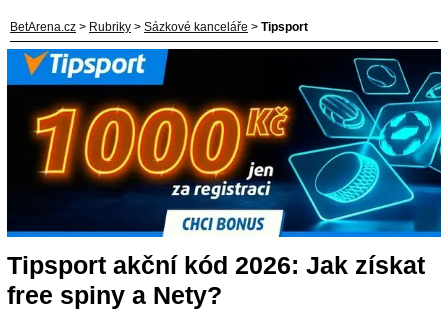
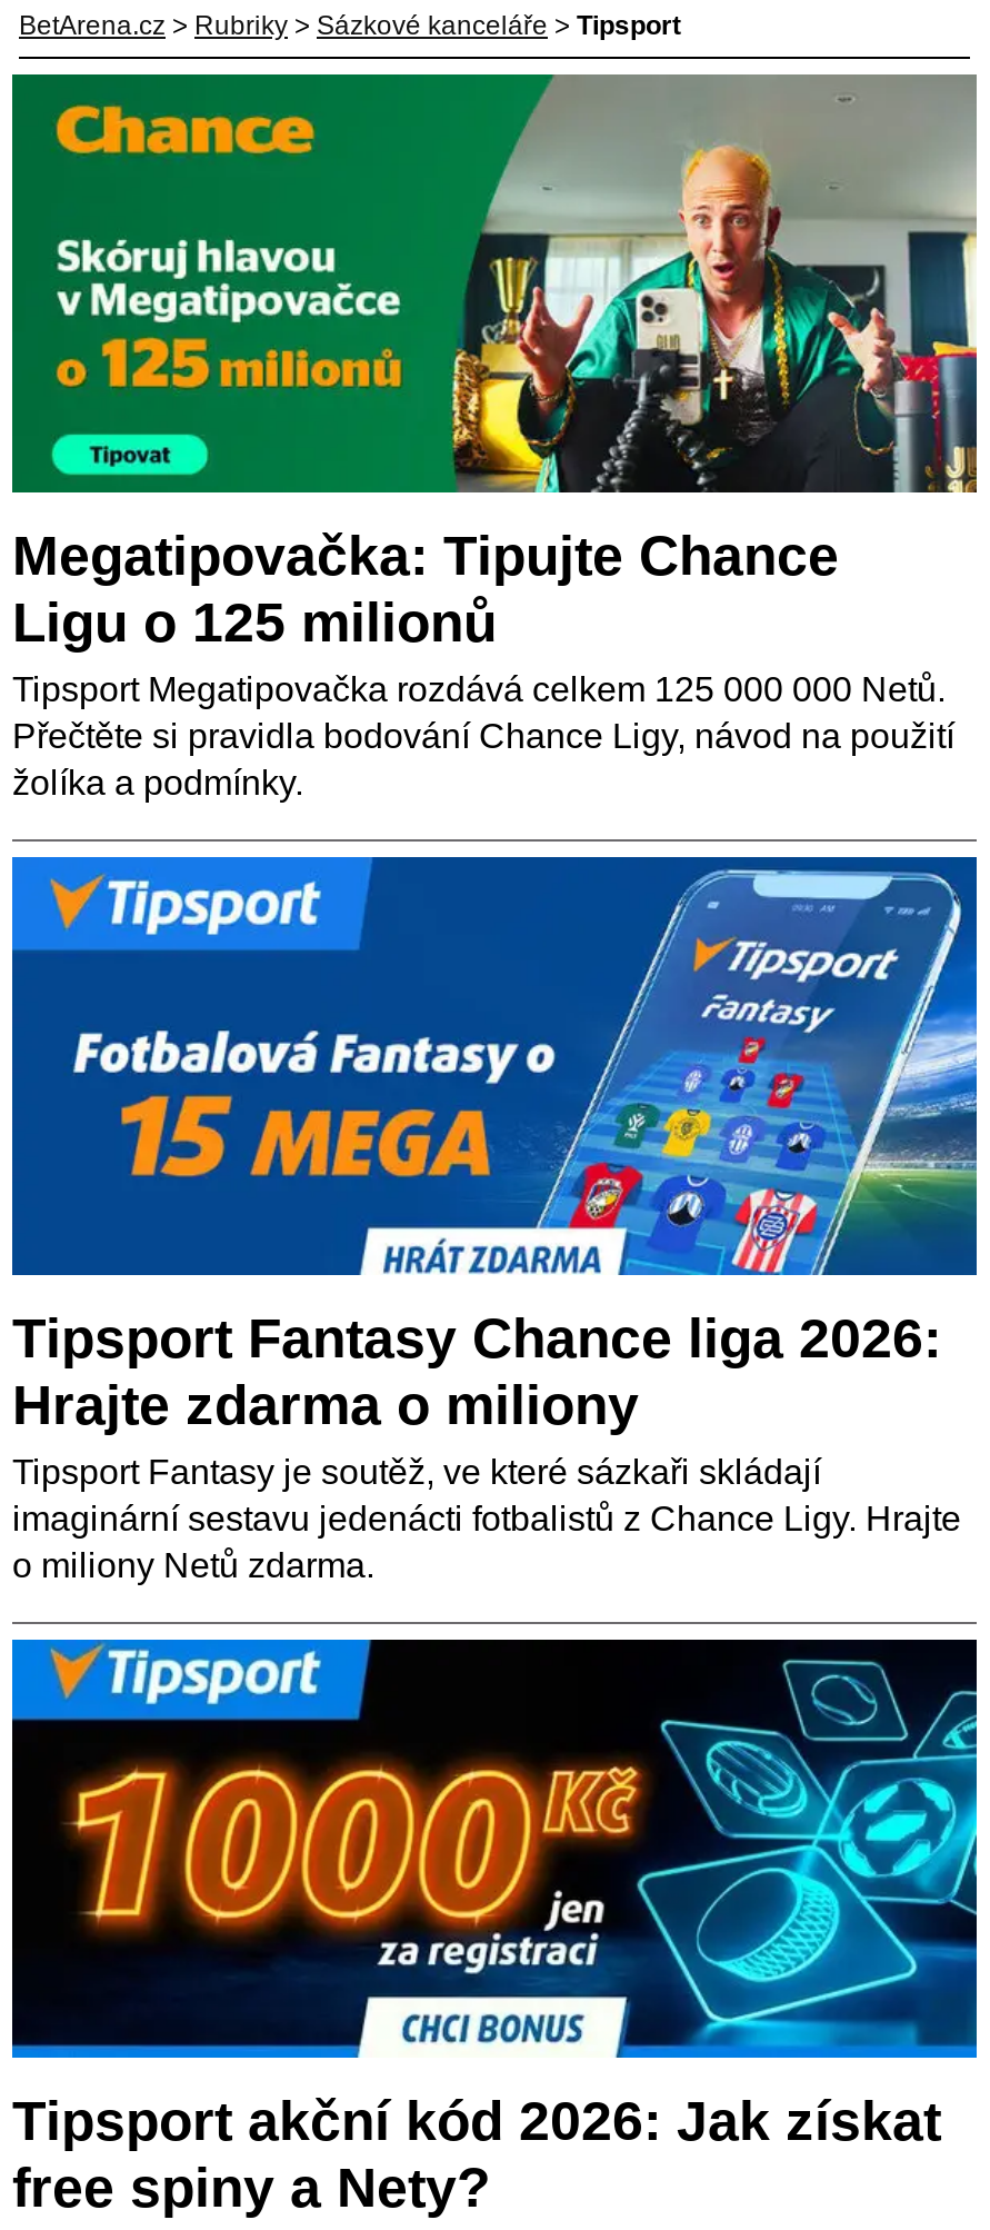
+ [image]
+ Megatipovačka: Tipujte Chance
+ Ligu o 125 milionů
+ Tipsport Megatipovačka rozdává celkem 125 000 000 Netů.
+ Přečtěte si pravidla bodování Chance Ligy, návod na použití
+ žolíka a podmínky.

+ [image]
+ Tipsport Fantasy Chance liga 2026:
+ Hrajte zdarma o miliony
+ Tipsport Fantasy je soutěž, ve které sázkaři skládají
+ imaginární sestavu jedenácti fotbalistů z Chance Ligy. Hrajte
+ o miliony Netů zdarma.
